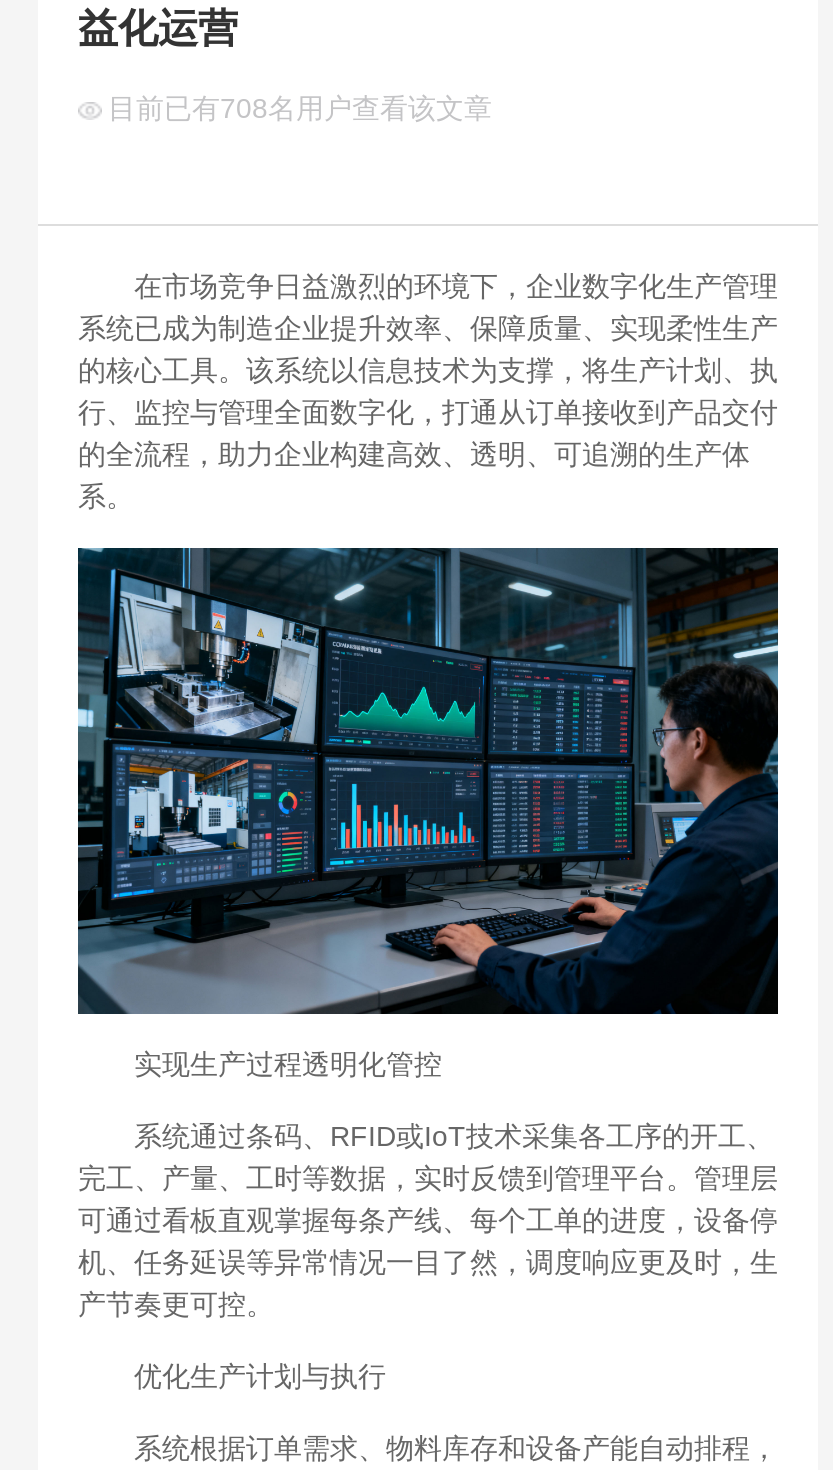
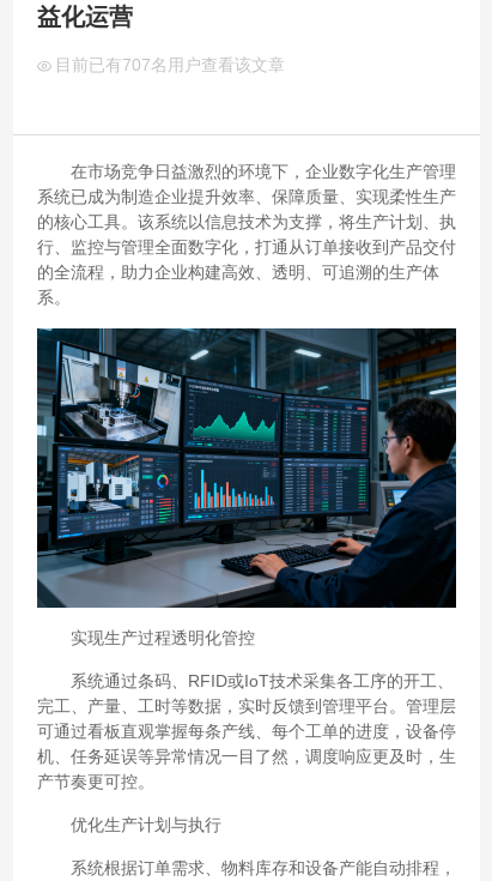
- 目前已有708名用户查看该文章
+ 目前已有707名用户查看该文章
